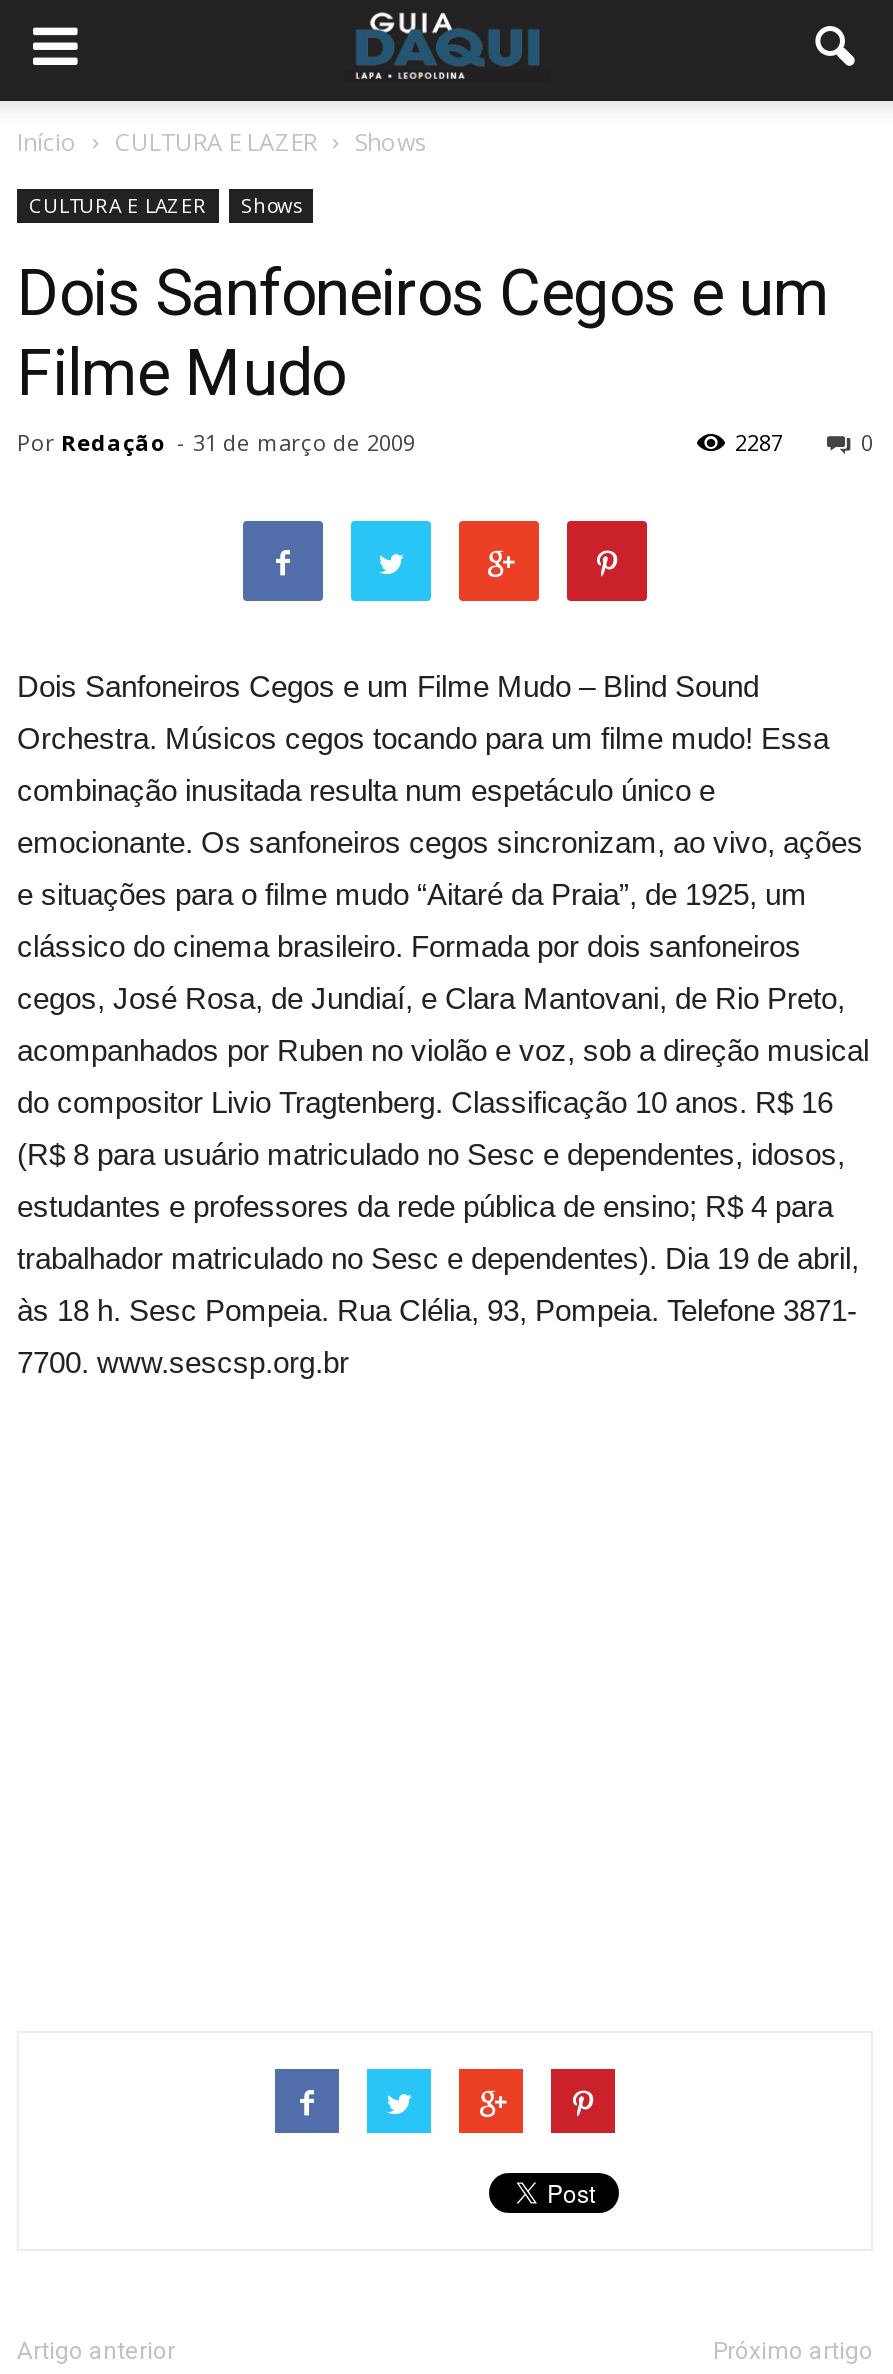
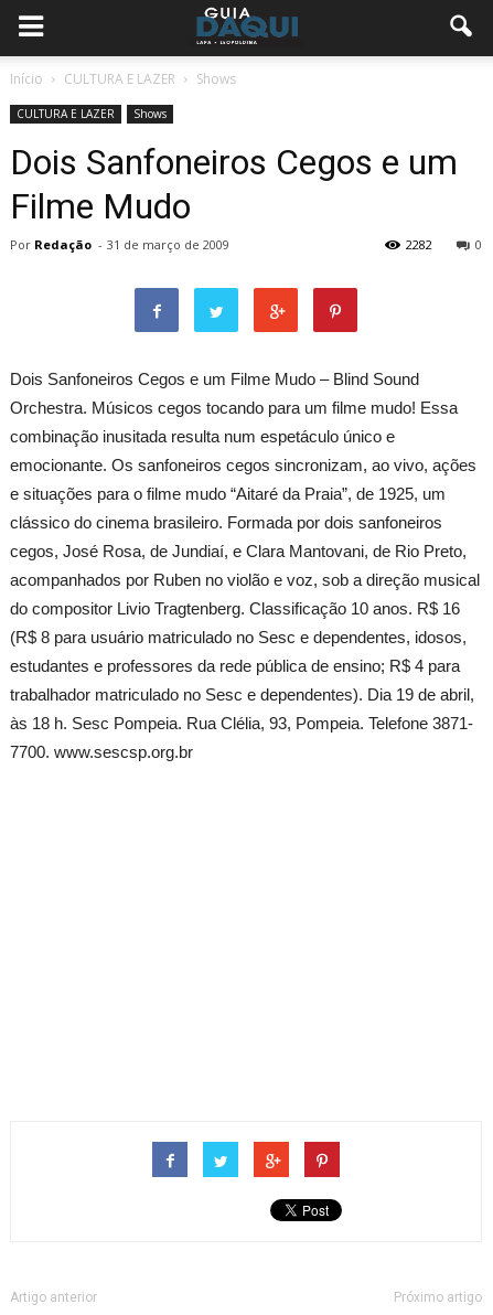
- 2287
+ 2282
